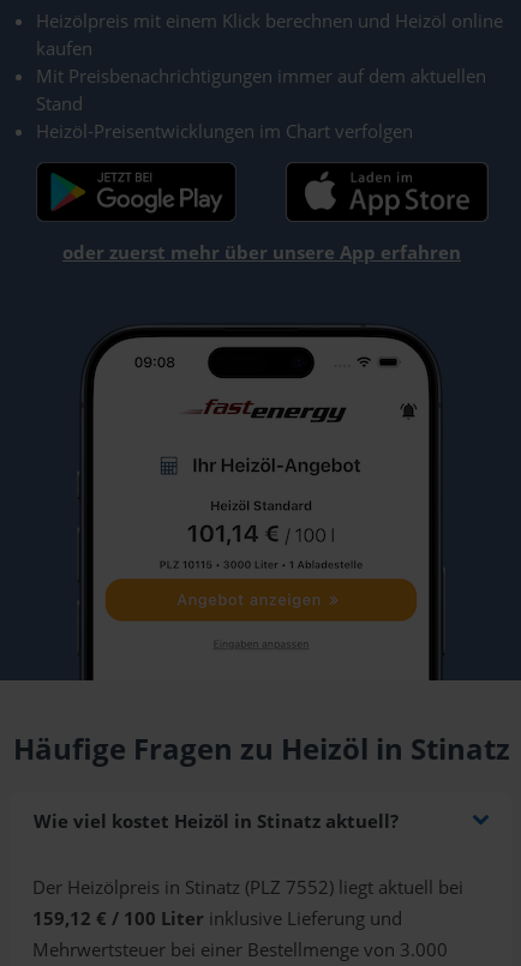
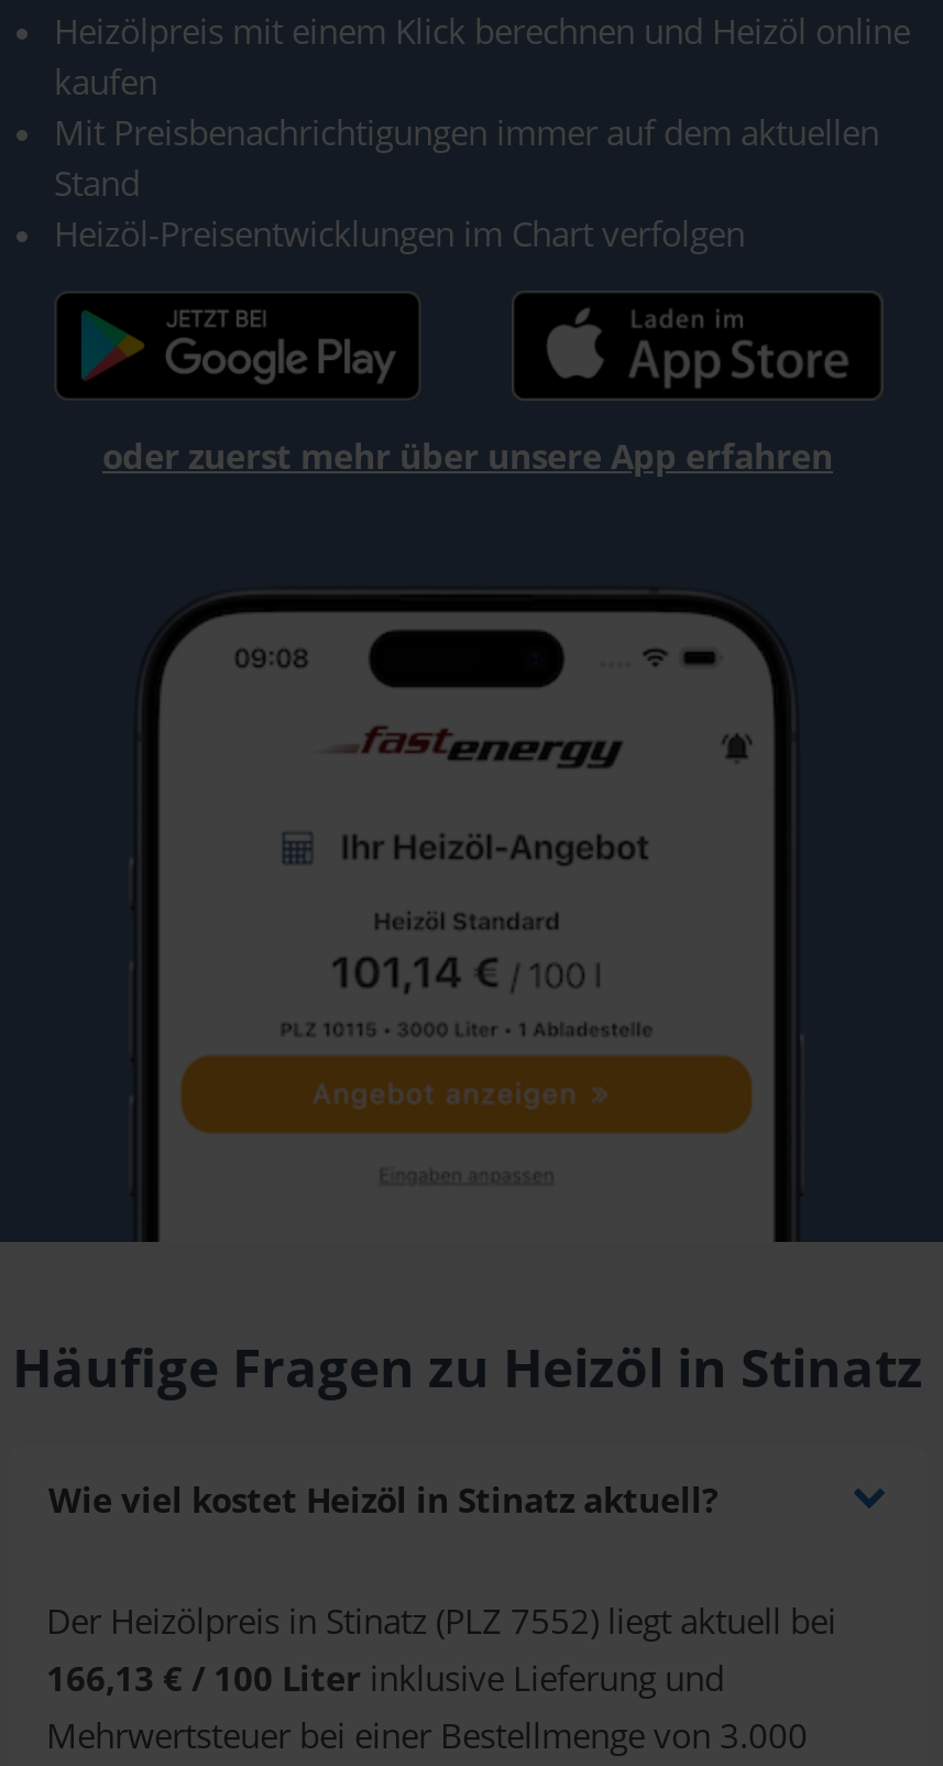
- 159,12 € / 100 Liter inklusive Lieferung und
+ 166,13 € / 100 Liter inklusive Lieferung und
